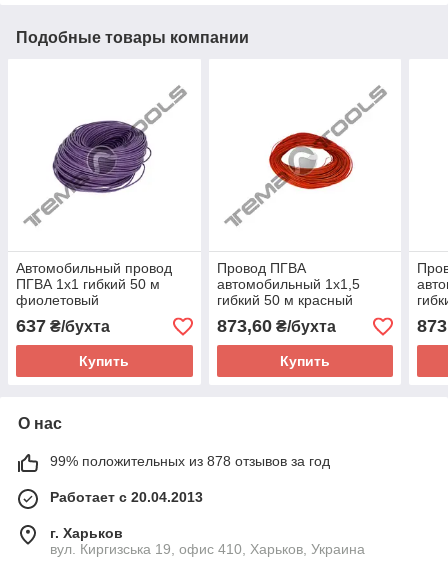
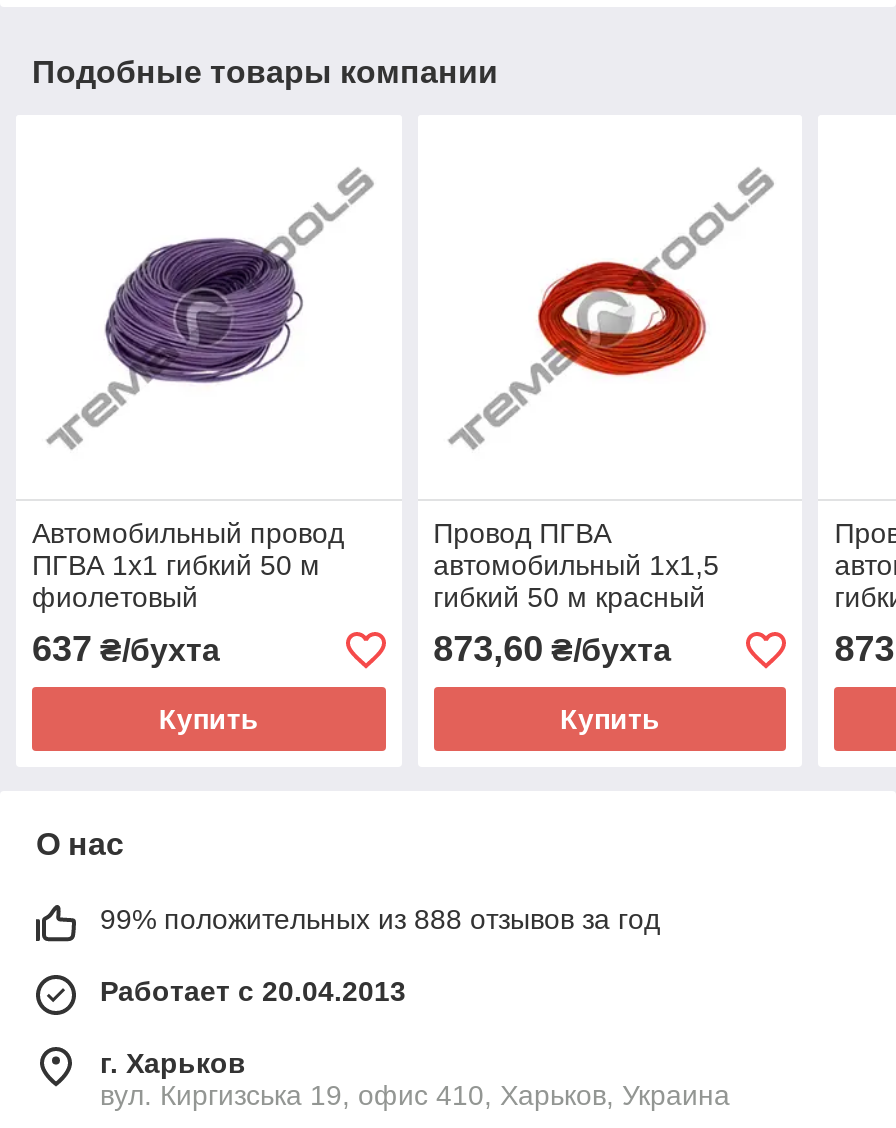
- 99% положительных из 878 отзывов за год
+ 99% положительных из 888 отзывов за год
